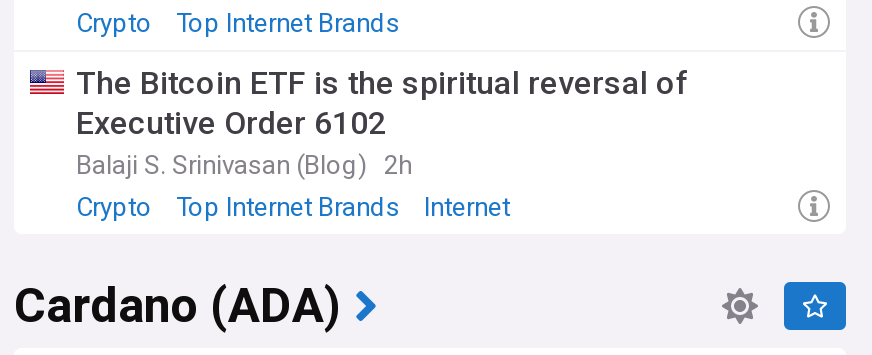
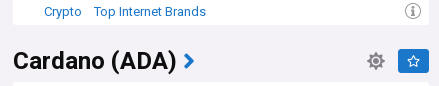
- The Bitcoin ETF is the spiritual reversal of
- Executive Order 6102
- Balaji S. Srinivasan (Blog) 2h
- Crypto
- Top Internet Brands
- Internet
